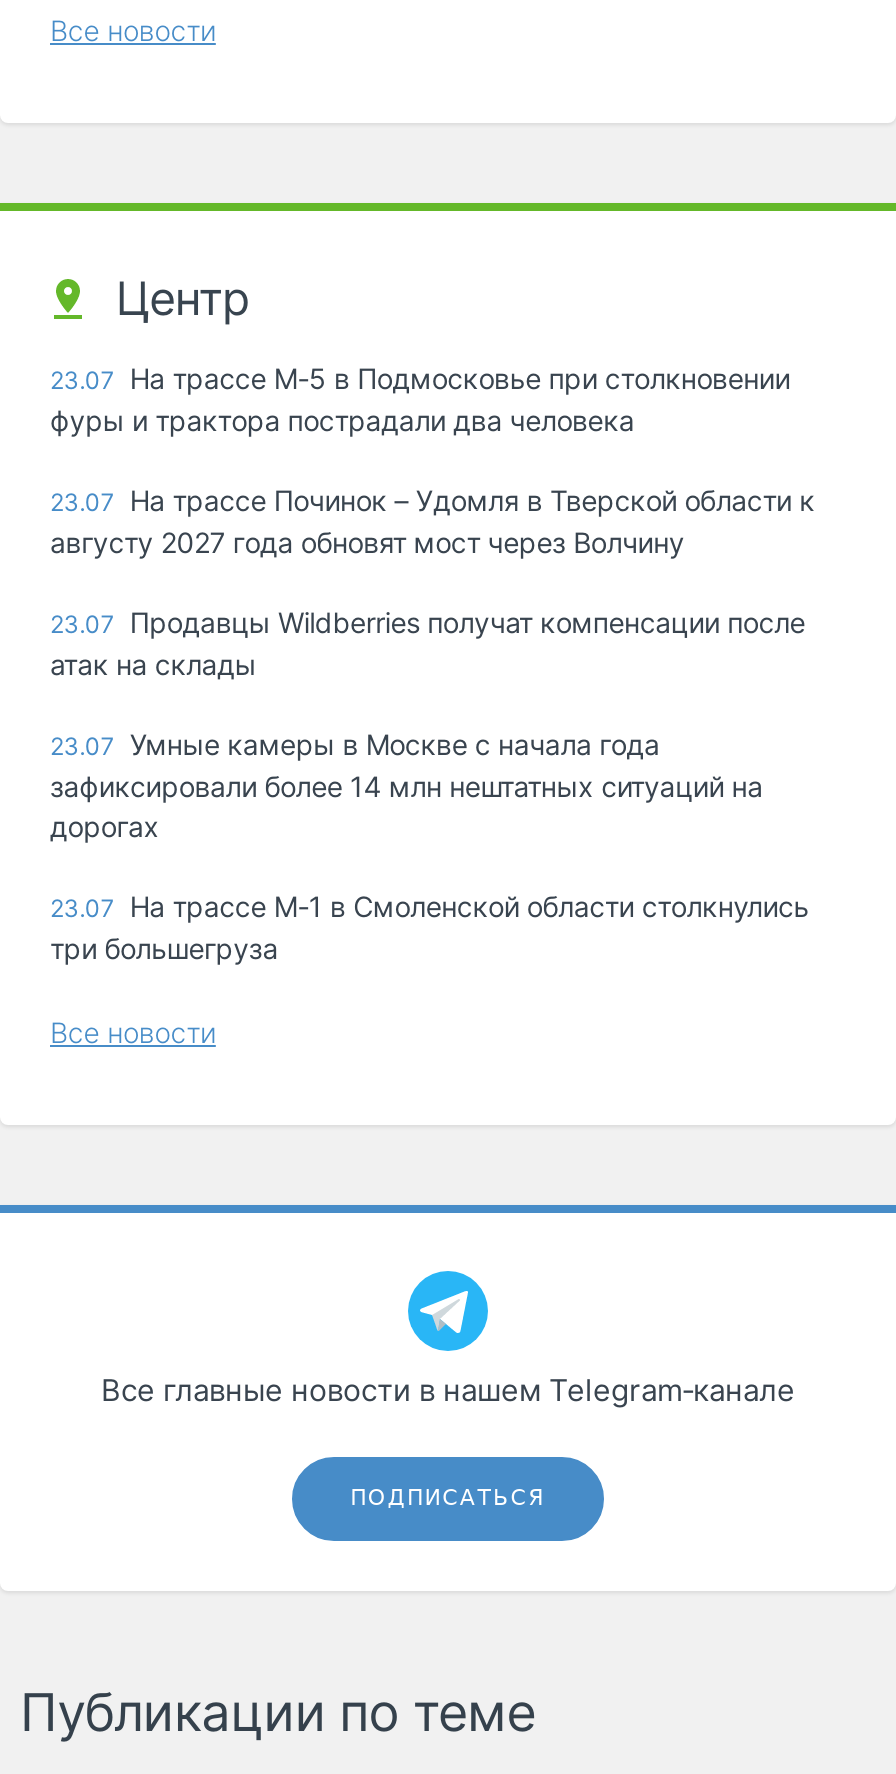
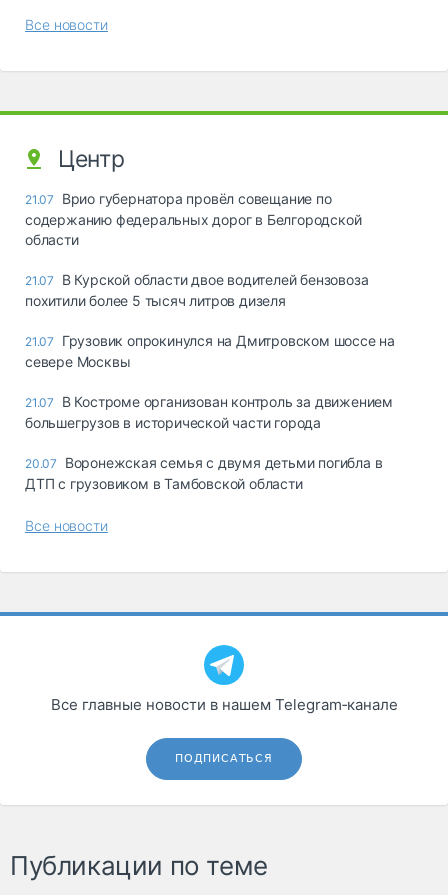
- 23.07 На трассе М-5 в Подмосковье при столкновении
- фуры и трактора пострадали два человека
+ 21.07 Врио губернатора провёл совещание по
+ содержанию федеральных дорог в Белгородской
+ области

- 23.07 На трассе Починок – Удомля в Тверской области к
- августу 2027 года обновят мост через Волчину
+ 21.07 В Курской области двое водителей бензовоза
+ похитили более 5 тысяч литров дизеля

- 23.07 Продавцы Wildberries получат компенсации после
- атак на склады
+ 21.07 Грузовик опрокинулся на Дмитровском шоссе на
+ севере Москвы

- 23.07 Умные камеры в Москве с начала года
- зафиксировали более 14 млн нештатных ситуаций на
- дорогах
+ 21.07 В Костроме организован контроль за движением
+ большегрузов в исторической части города

- 23.07 На трассе М-1 в Смоленской области столкнулись
- три большегруза
+ 20.07 Воронежская семья с двумя детьми погибла в
+ ДТП с грузовиком в Тамбовской области
